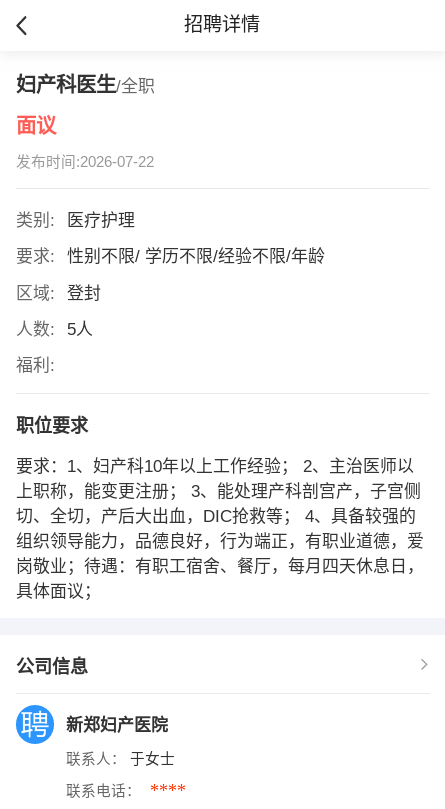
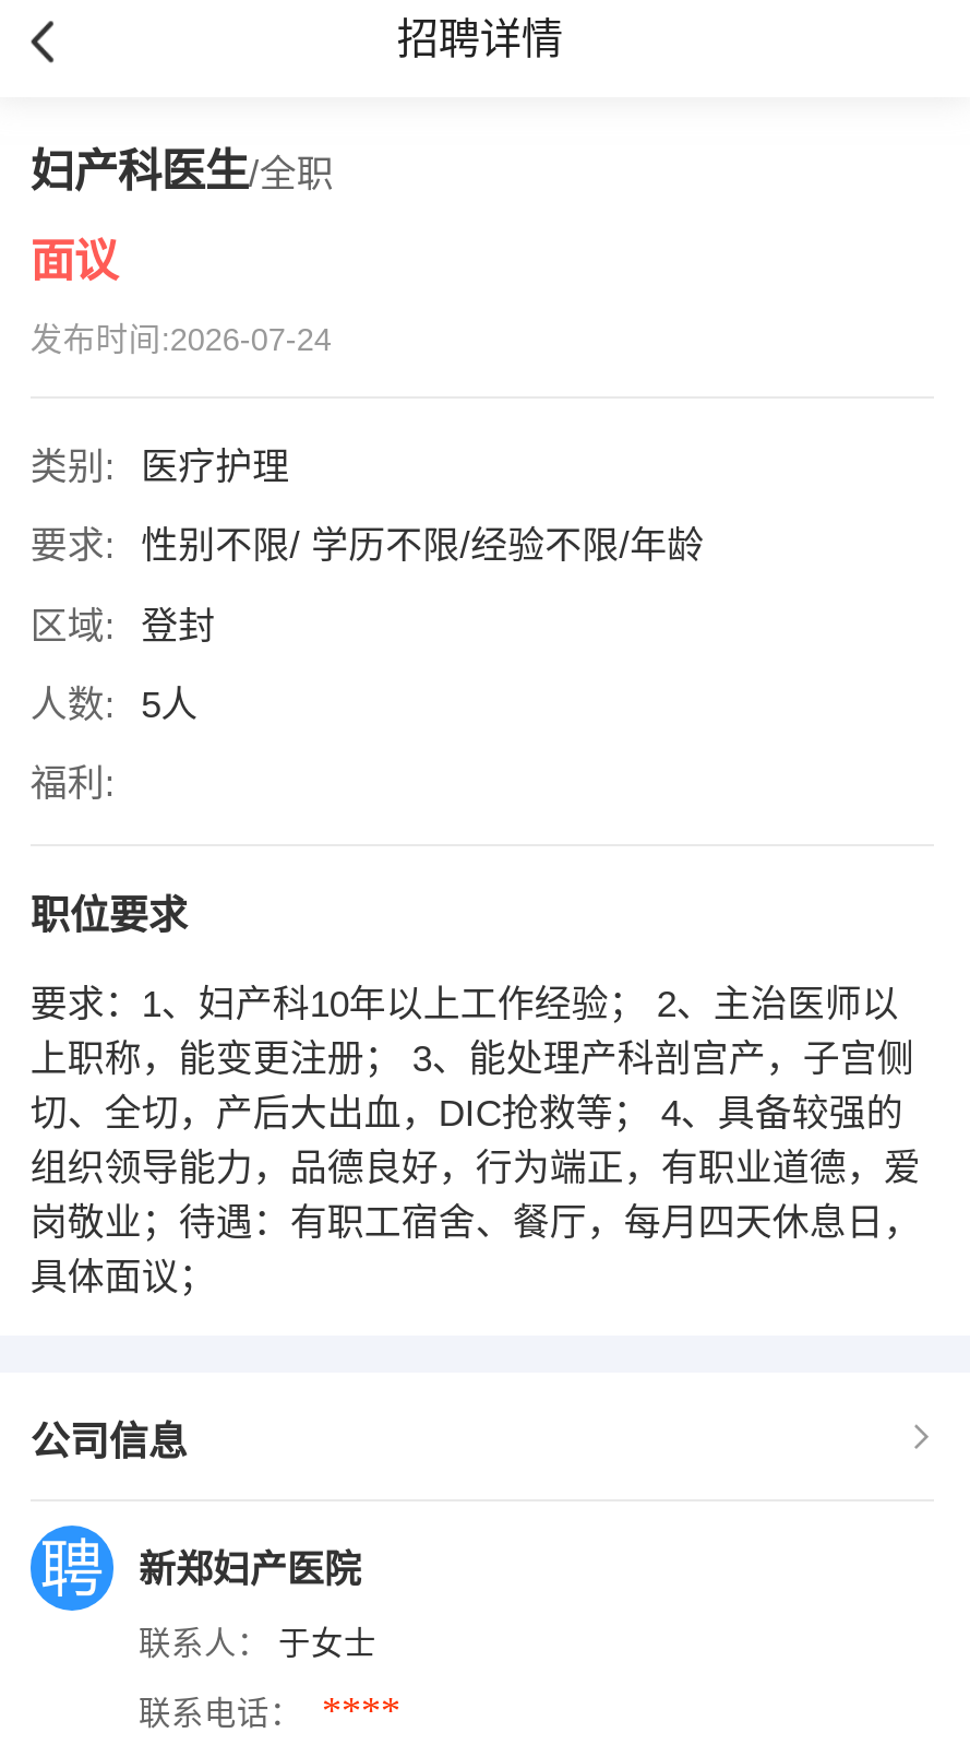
- 发布时间:2026-07-22
+ 发布时间:2026-07-24
